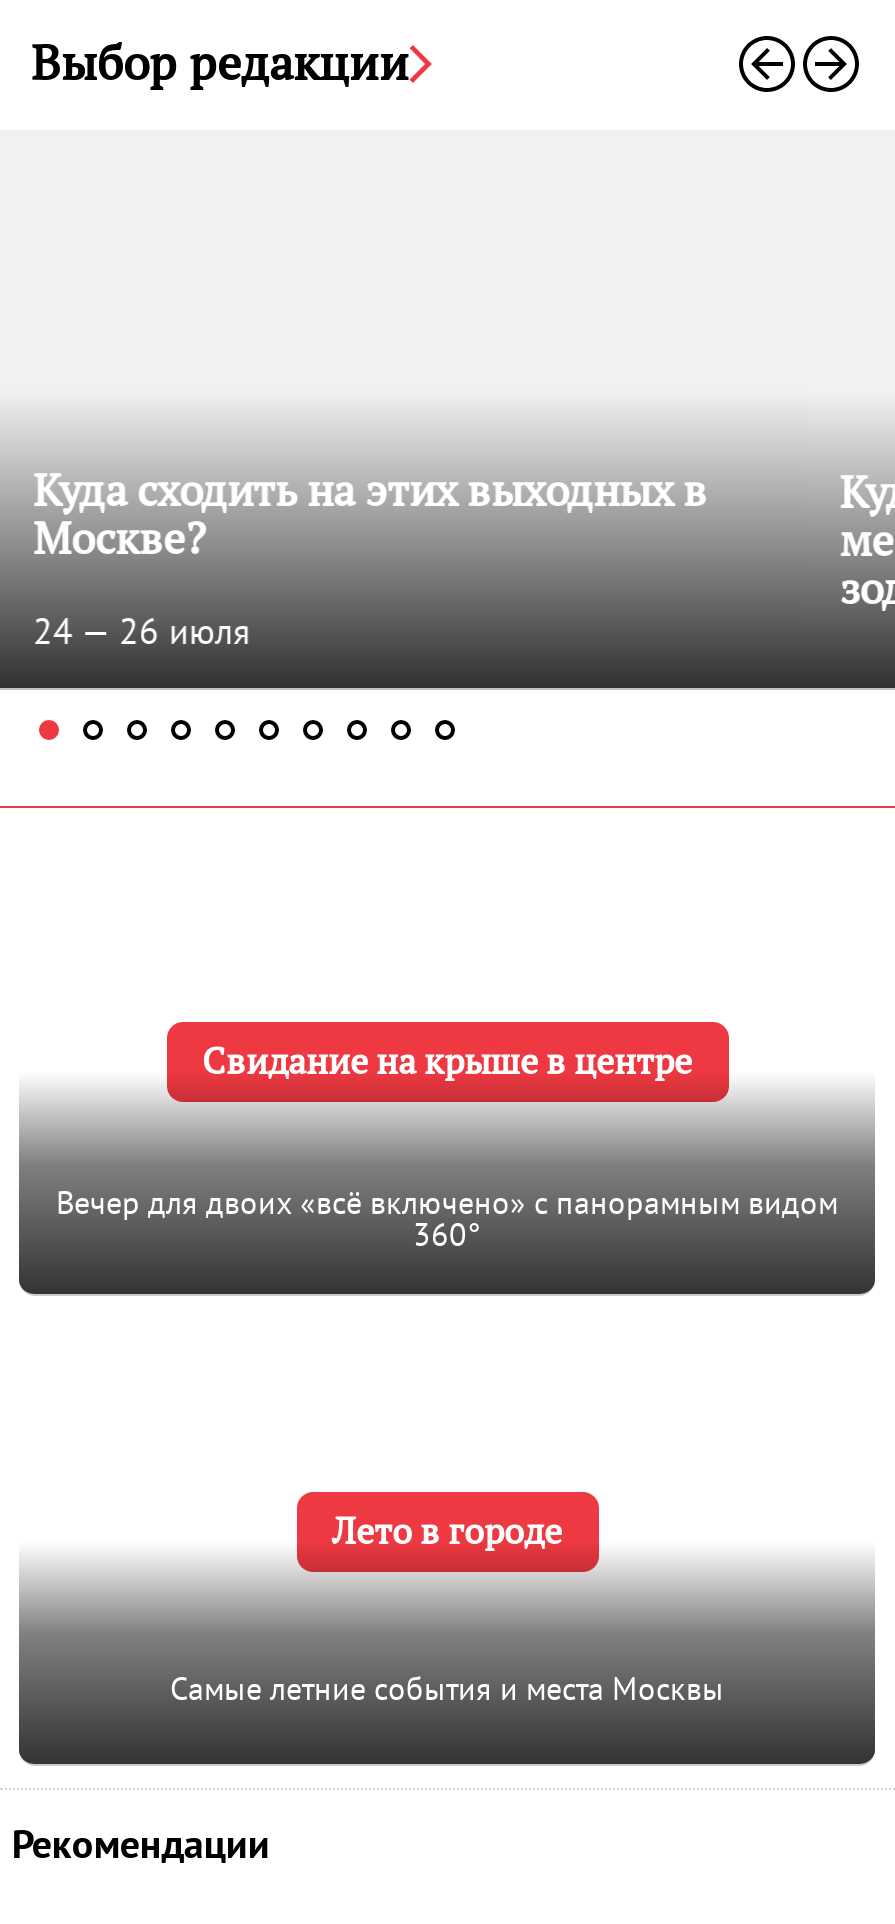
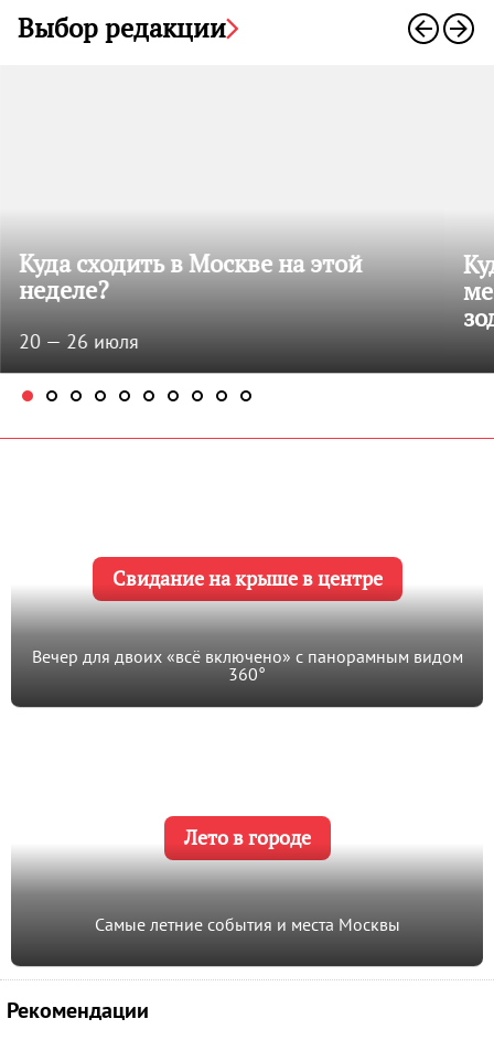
- Куда сходить на этих выходных в
- Москве?
+ Куда сходить в Москве на этой
+ неделе?

- 24 — 26 июля
+ 20 — 26 июля
